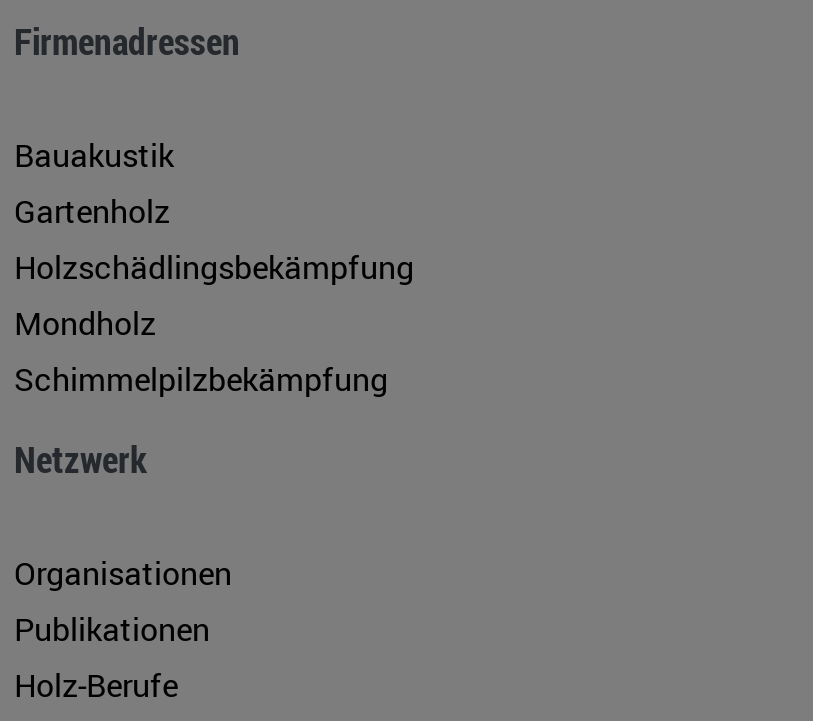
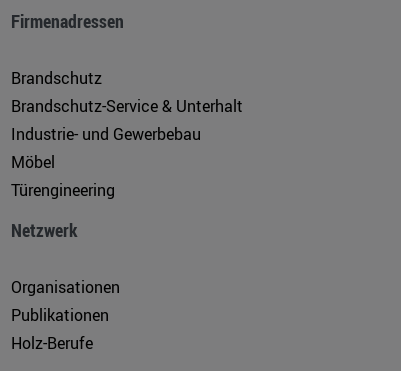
- Bauakustik
- Gartenholz
- Holzschädlingsbekämpfung
- Mondholz
- Schimmelpilzbekämpfung
+ Brandschutz
+ Brandschutz-Service & Unterhalt
+ Industrie- und Gewerbebau
+ Möbel
+ Türengineering
